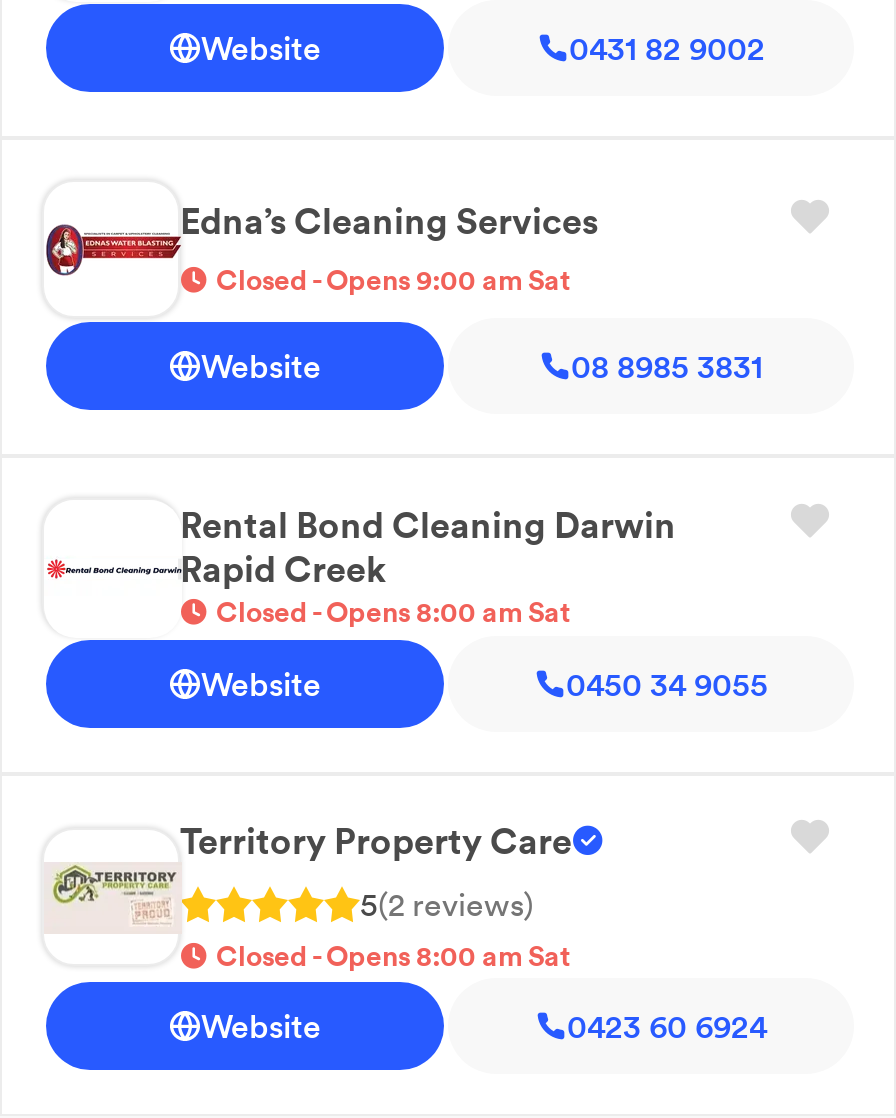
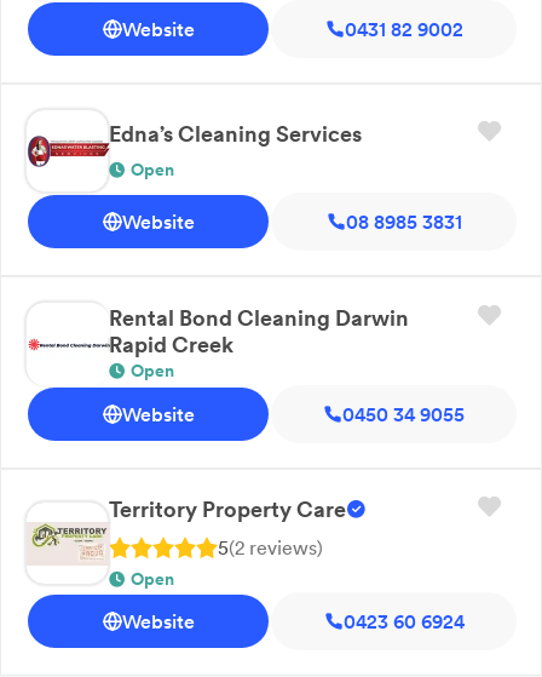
- Closed - Opens 9:00 am Sat
+ Open

- Closed - Opens 8:00 am Sat
+ Open

- Closed - Opens 8:00 am Sat
+ Open
